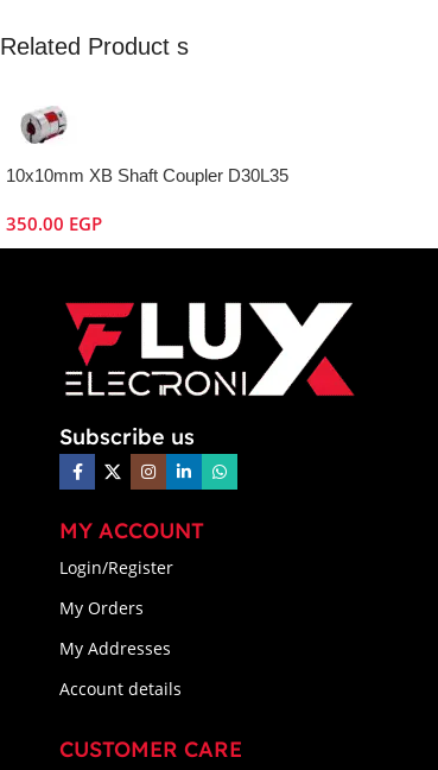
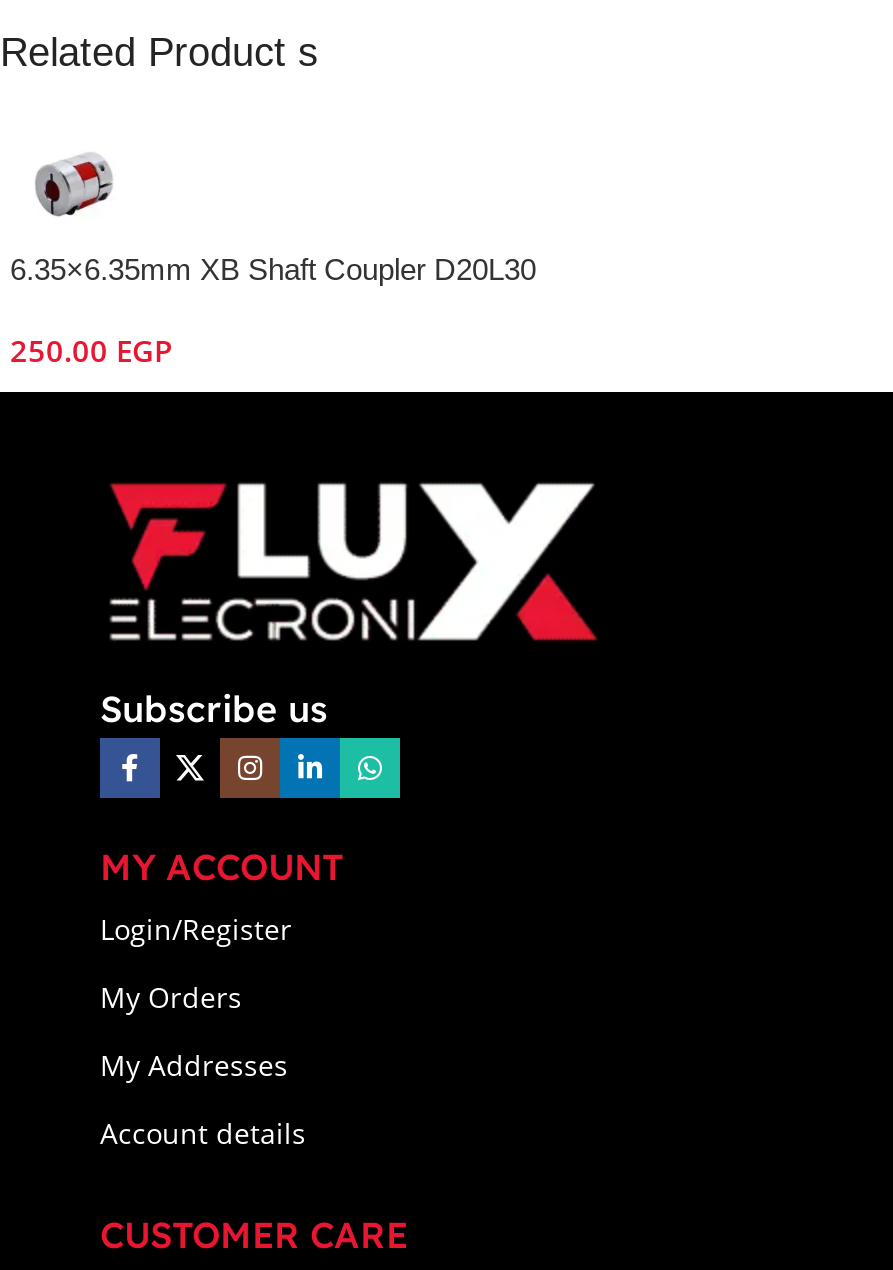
- 10x10mm XB Shaft Coupler D30L35
+ 6.35×6.35mm XB Shaft Coupler D20L30

- 350.00 EGP
+ 250.00 EGP
